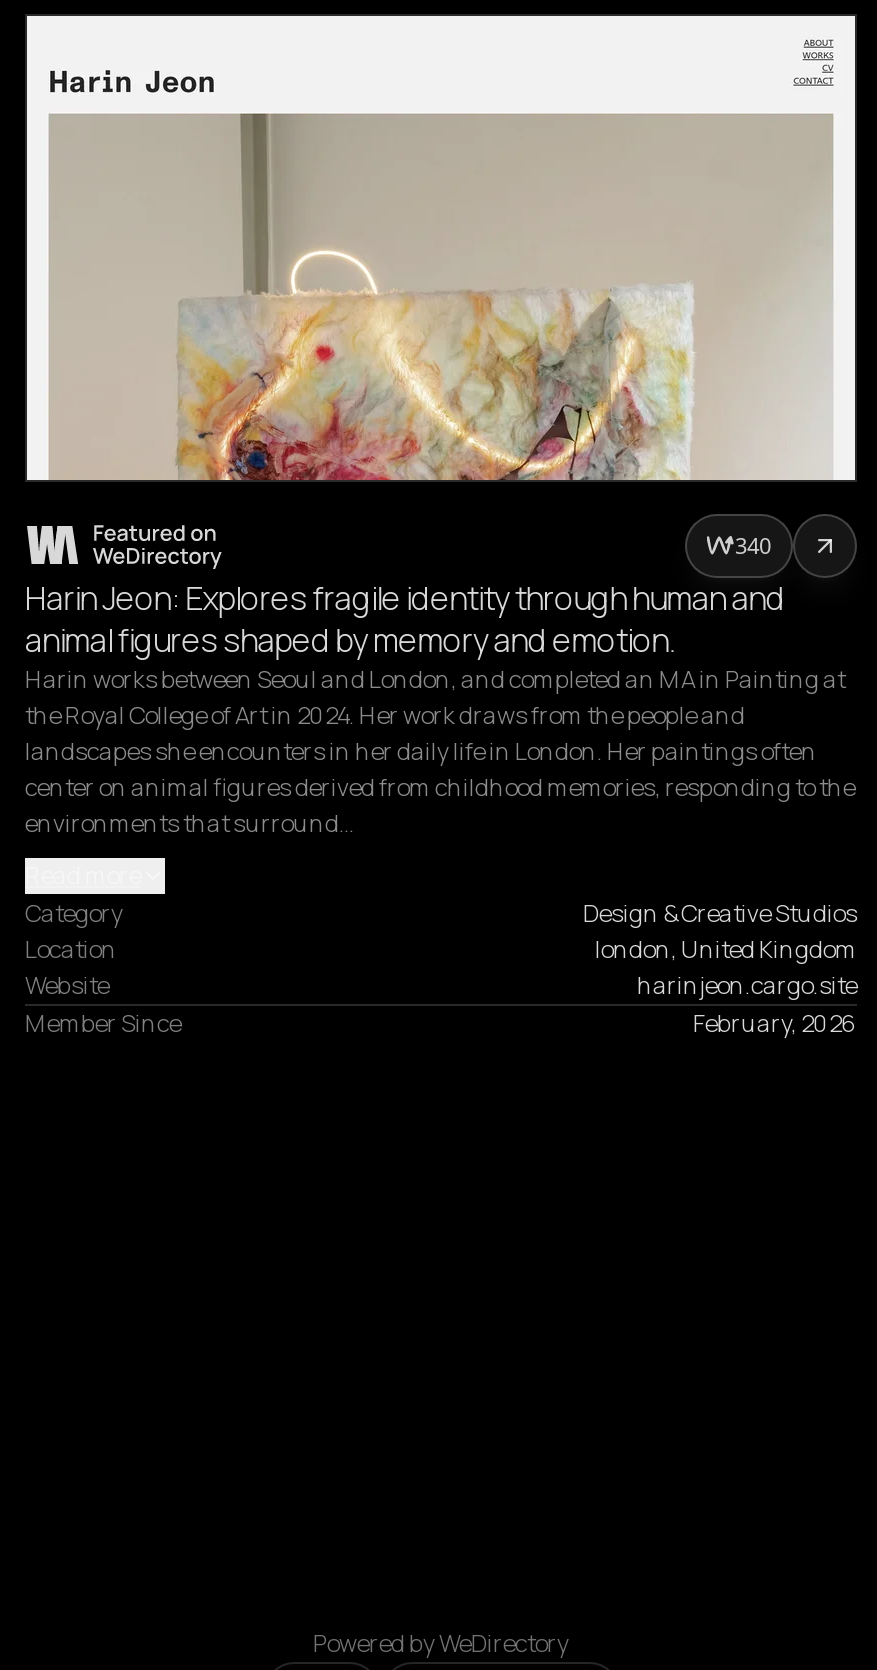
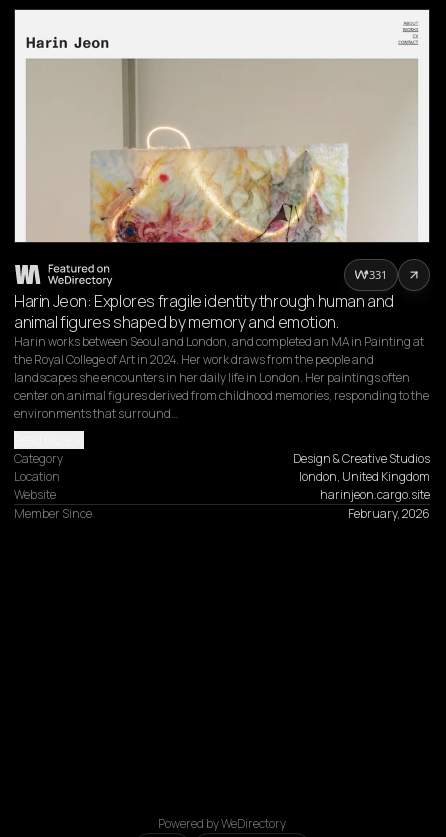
- 340
+ 331
